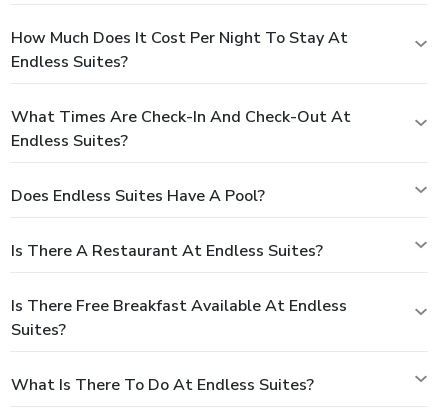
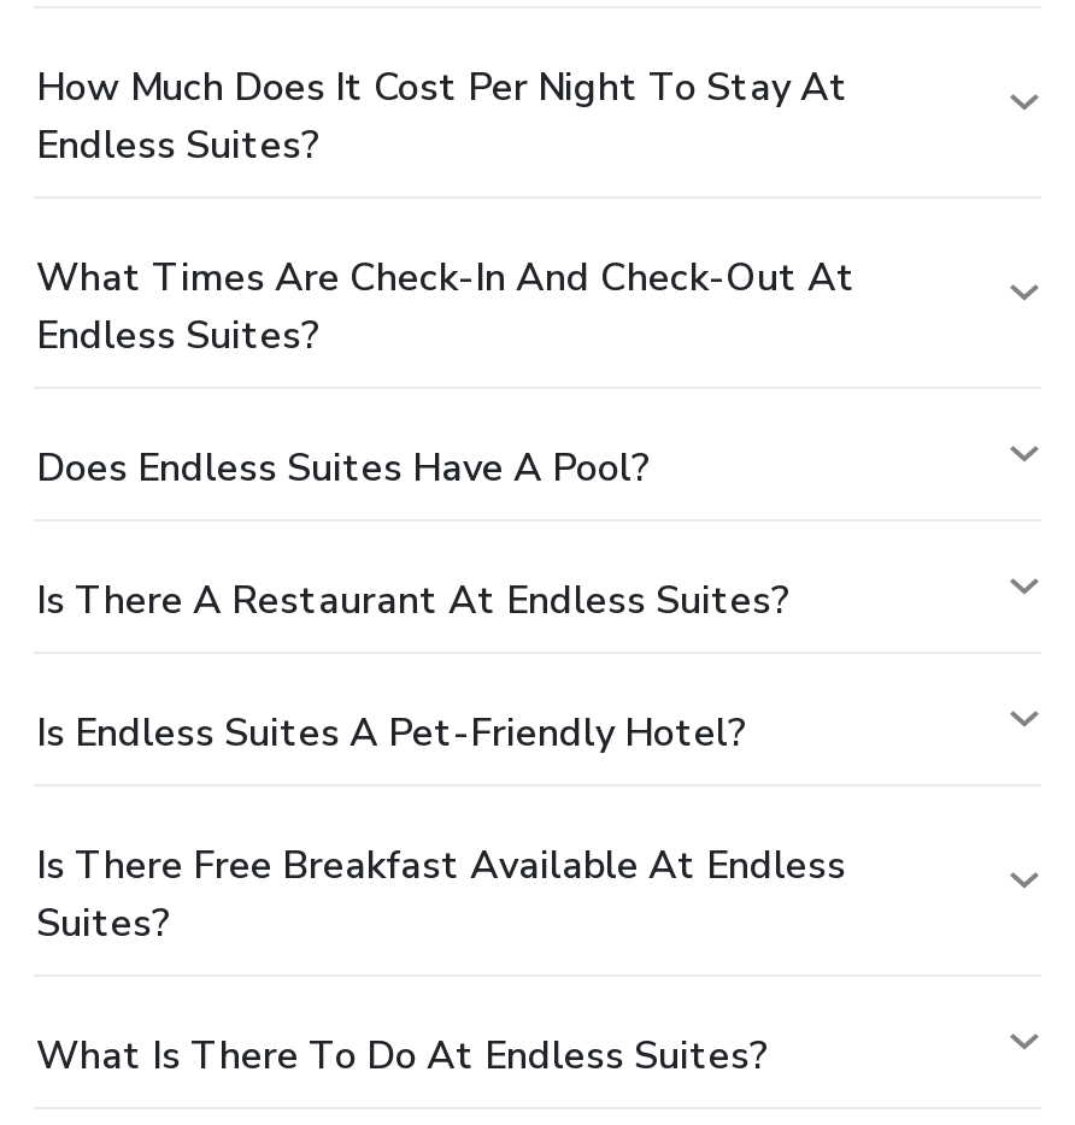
+ Is Endless Suites A Pet-Friendly Hotel?
